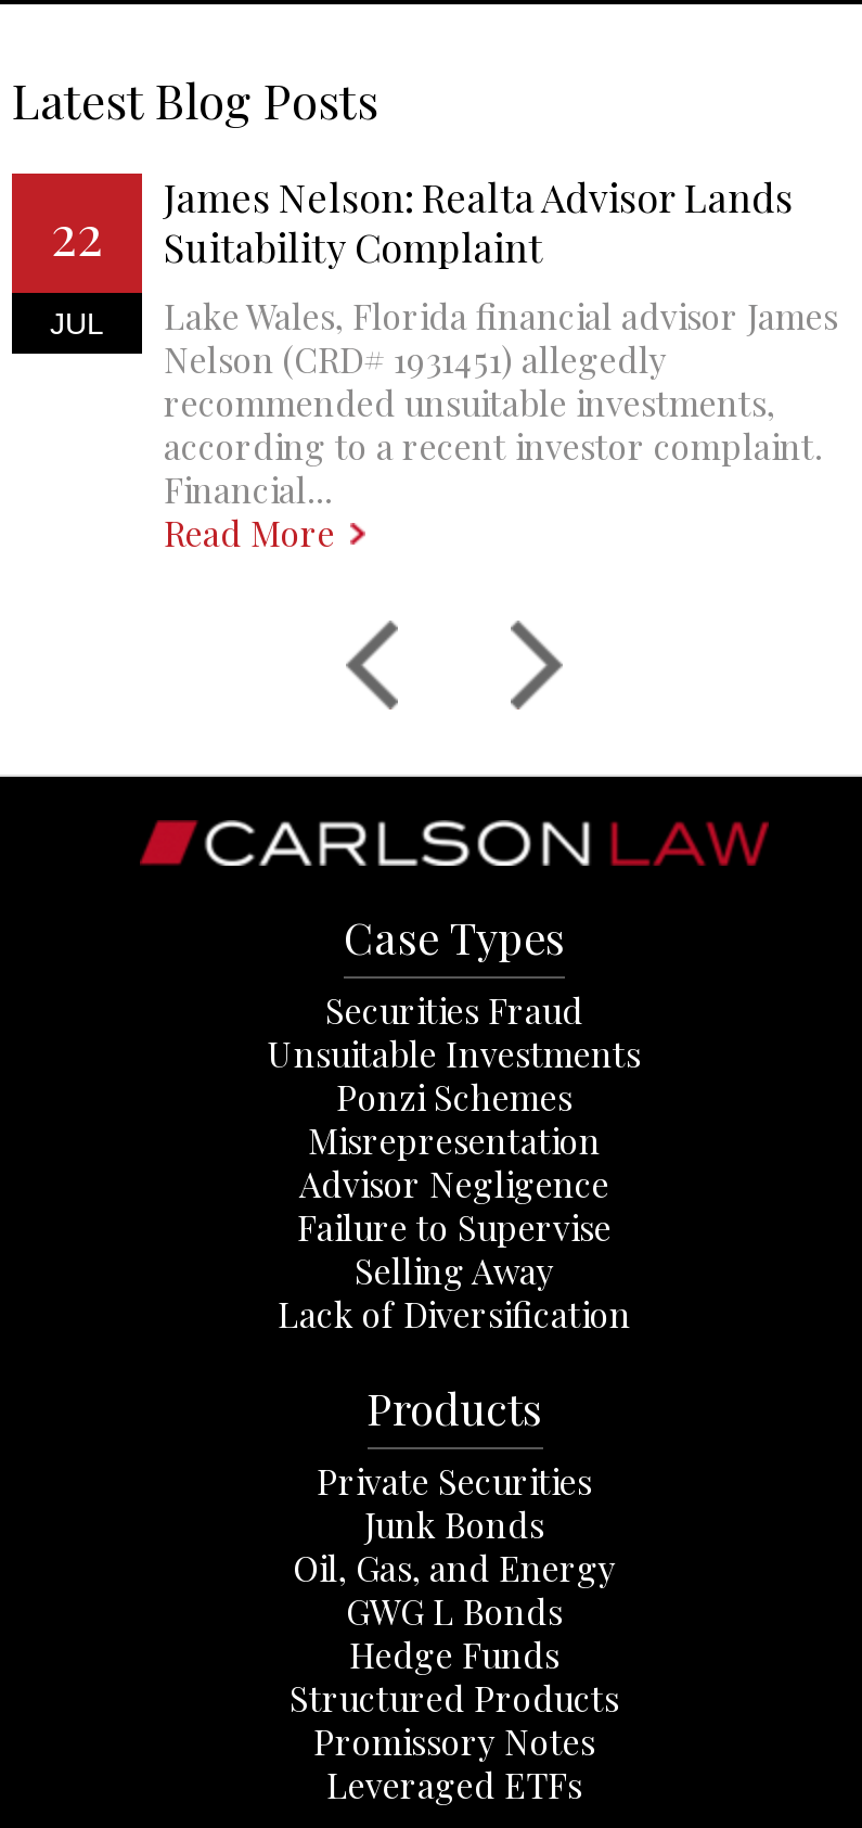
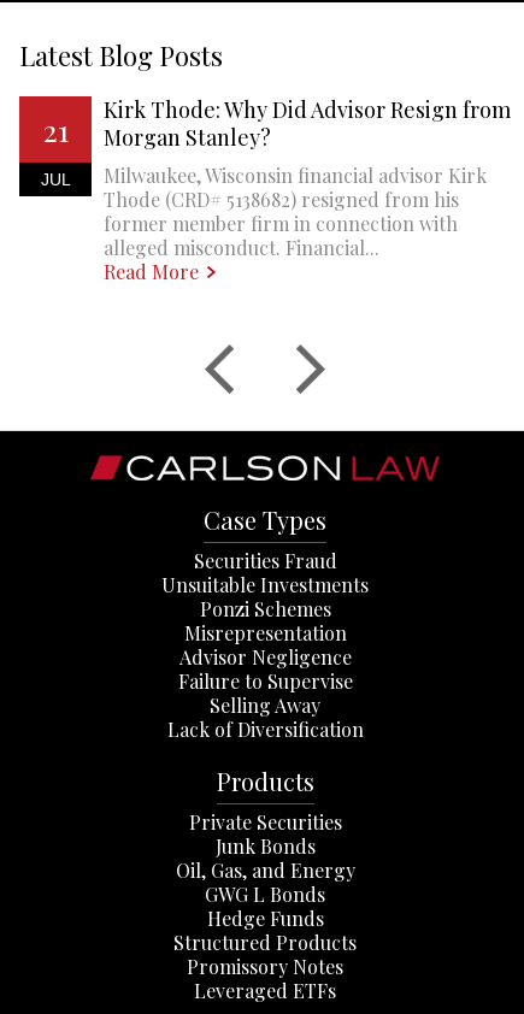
- James Nelson: Realta Advisor Lands
- Suitability Complaint
- Lake Wales, Florida financial advisor James
- Nelson (CRD# 1931451) allegedly
- recommended unsuitable investments,
- according to a recent investor complaint.
- Financial...
+ Kirk Thode: Why Did Advisor Resign from
+ Morgan Stanley?
+ Milwaukee, Wisconsin financial advisor Kirk
+ Thode (CRD# 5138682) resigned from his
+ former member firm in connection with
+ alleged misconduct. Financial...

- 22
+ 21

moved up: Read More
